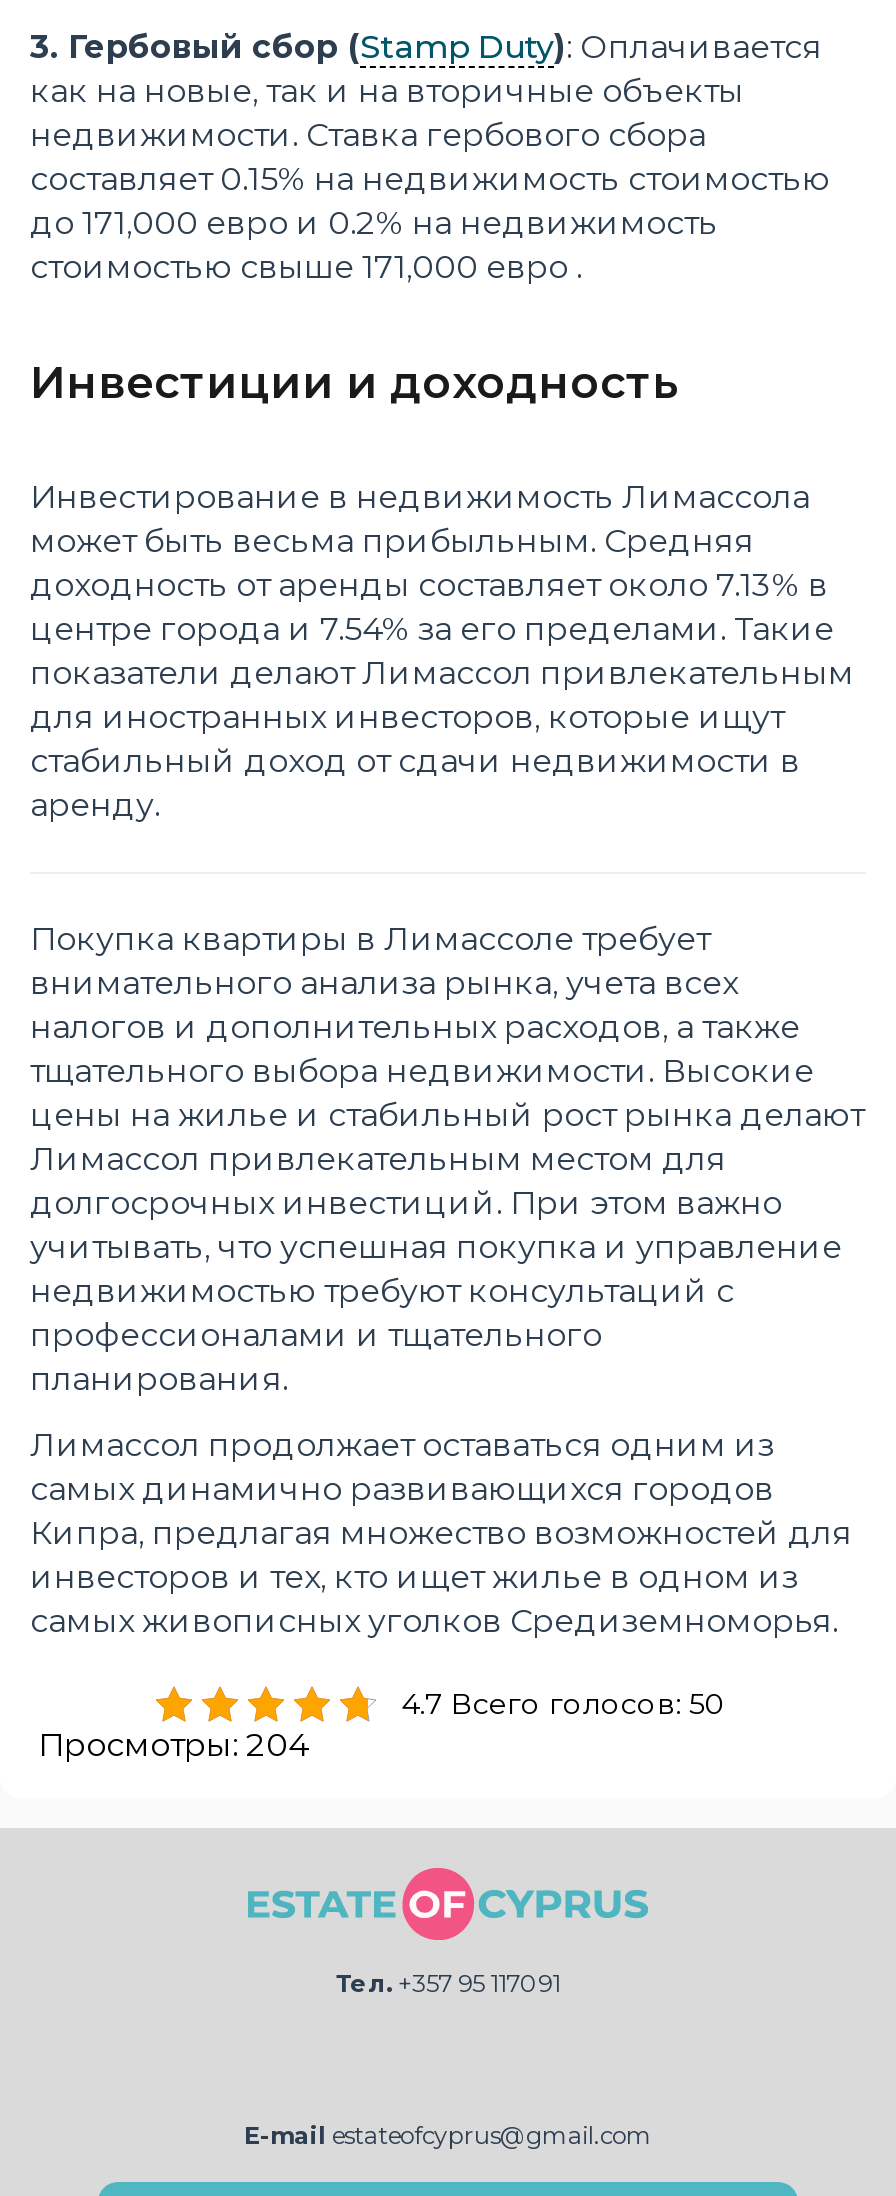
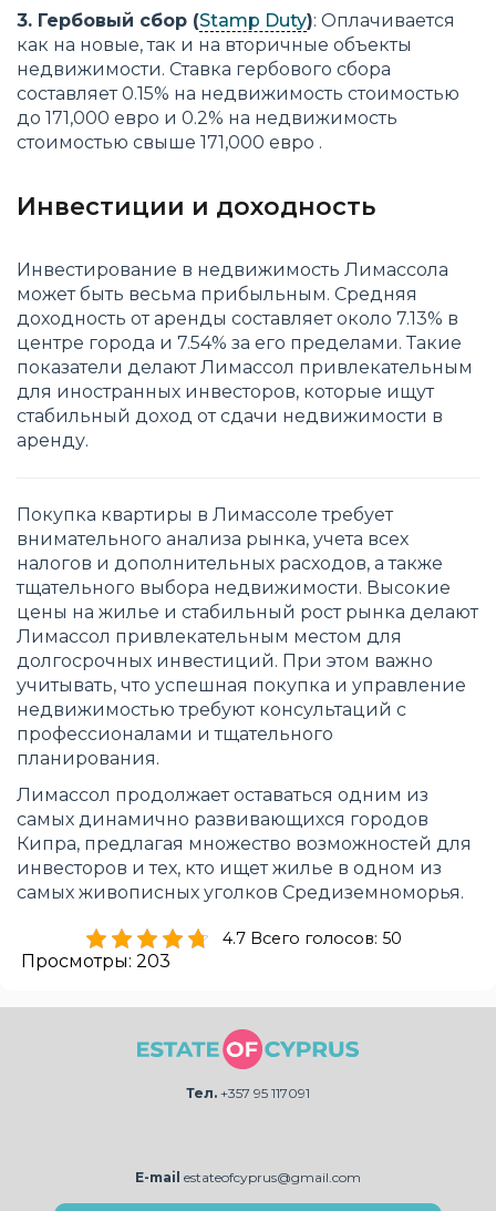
- Просмотры: 204
+ Просмотры: 203
